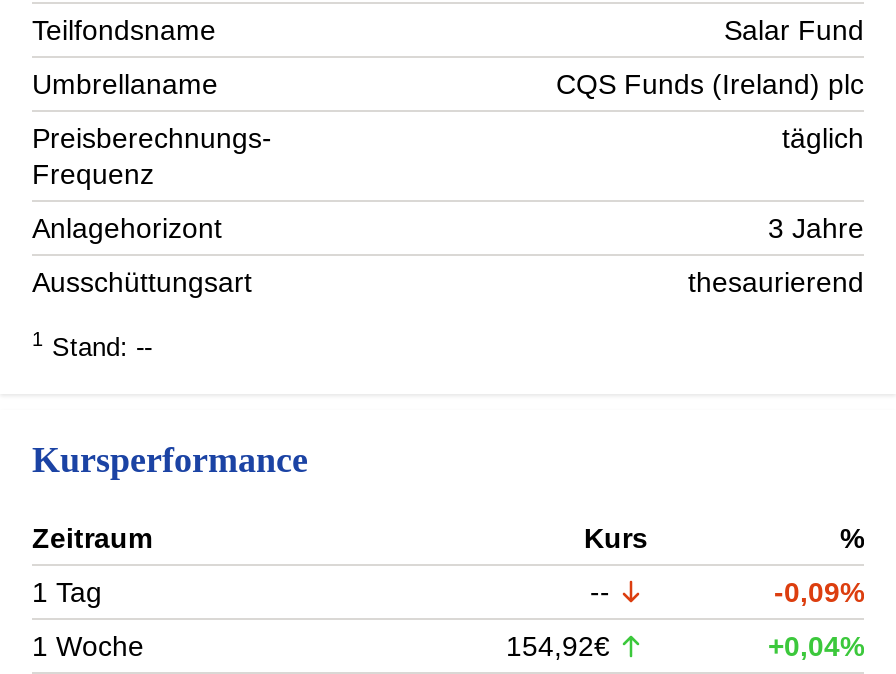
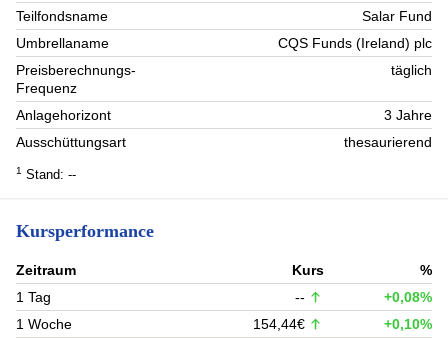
- -0,09%
+ +0,08%

- 154,92€
+ 154,44€

- +0,04%
+ +0,10%
